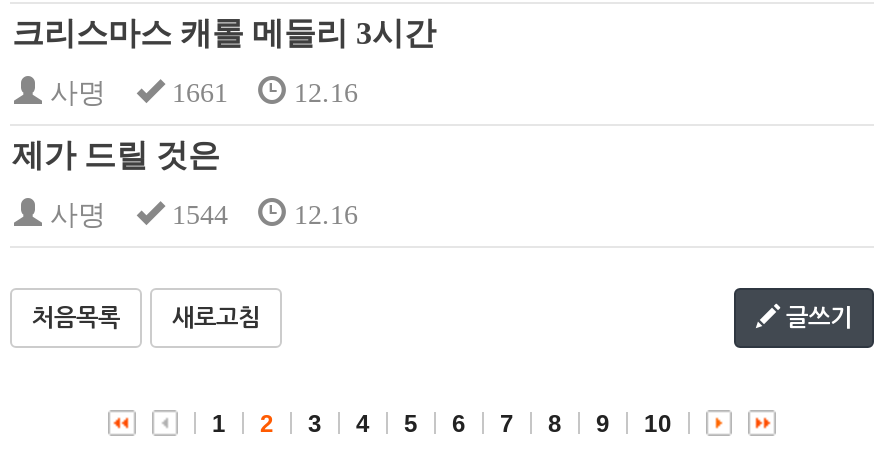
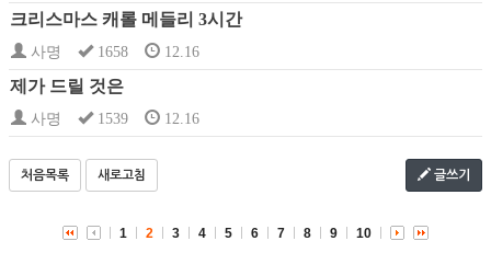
- 사명 1661 12.16
+ 사명 1658 12.16

- 사명 1544 12.16
+ 사명 1539 12.16
